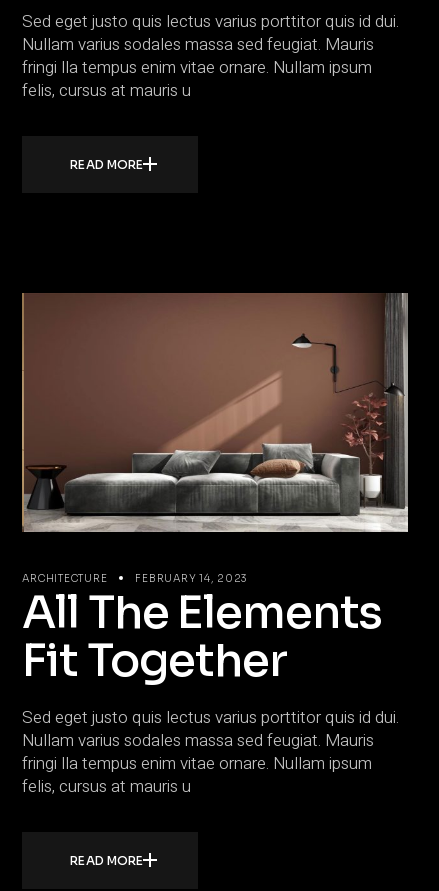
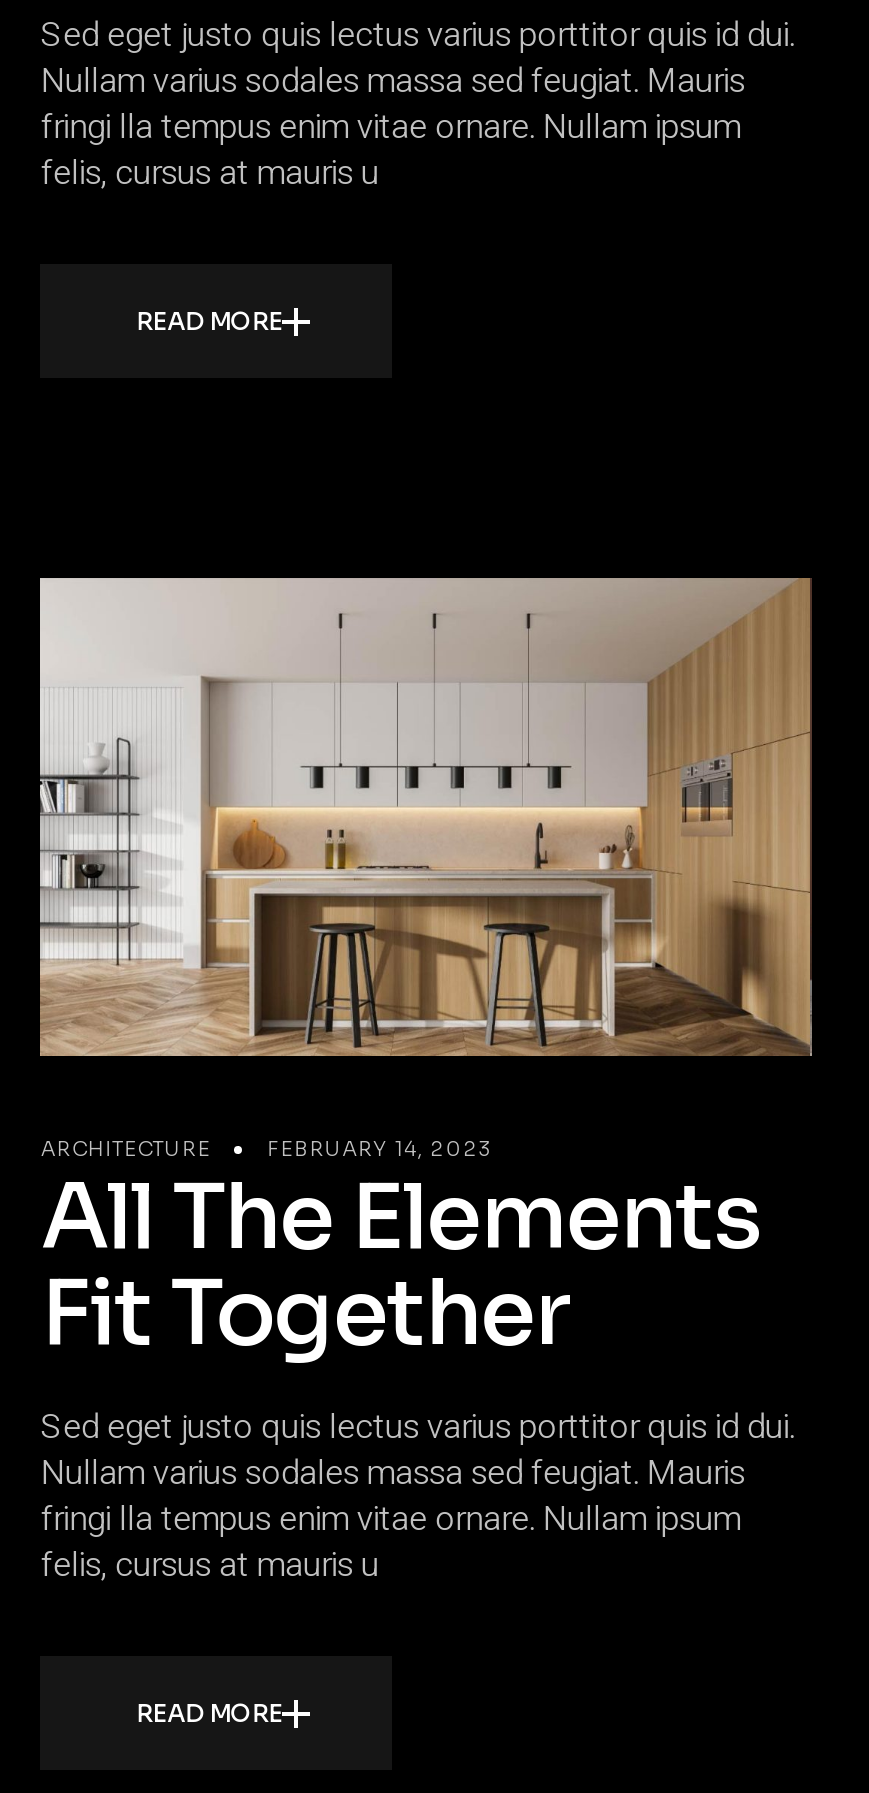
- [image]
+ [image]
